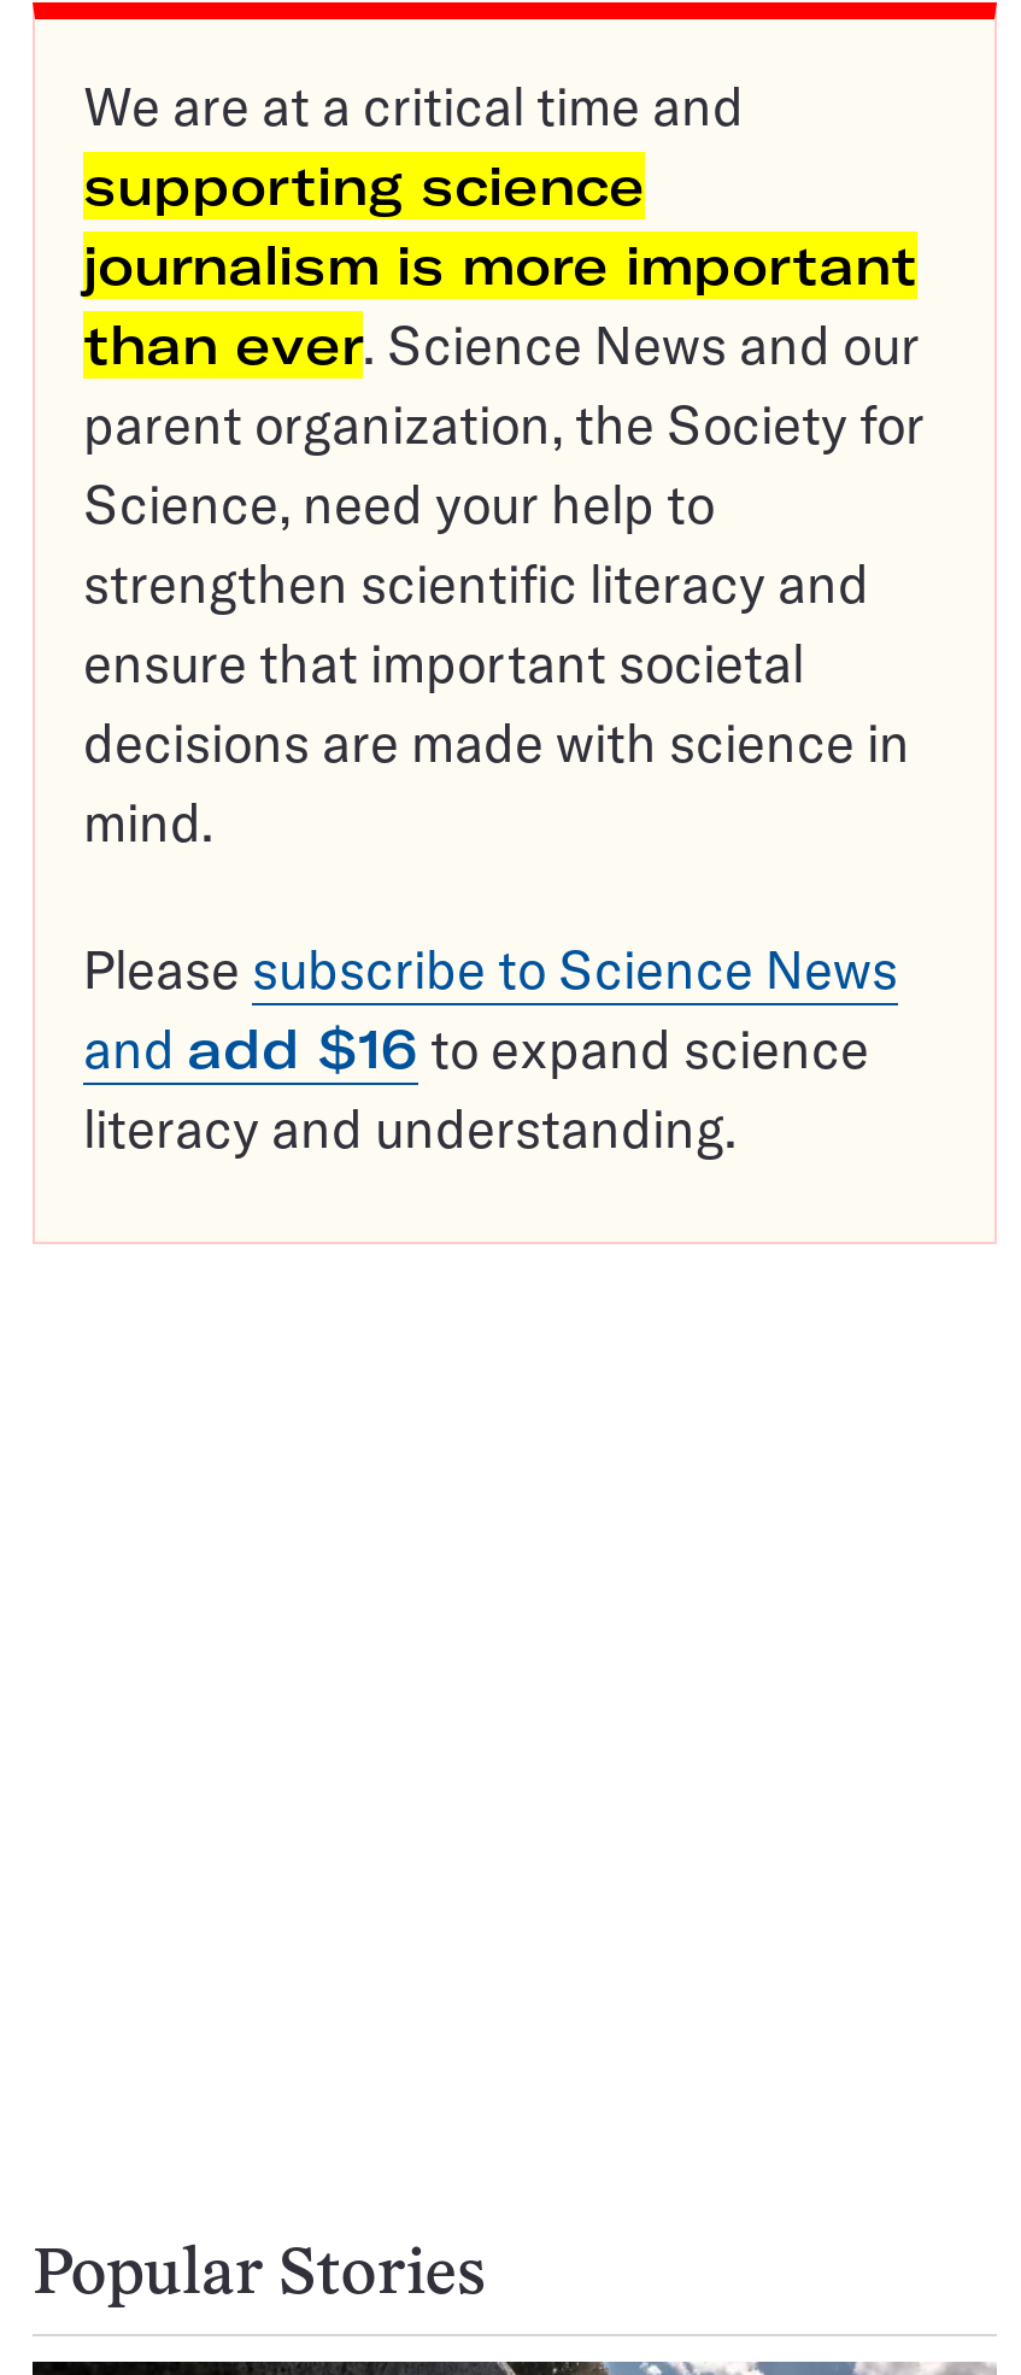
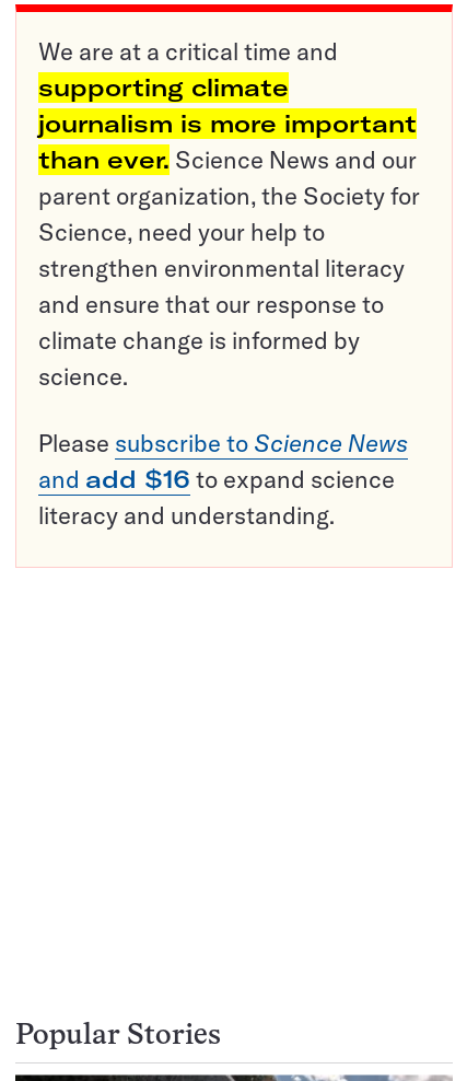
- supporting science
+ supporting climate

- strengthen scientific literacy and
- ensure that important societal
- decisions are made with science in
- mind.
+ strengthen environmental literacy
+ and ensure that our response to
+ climate change is informed by
+ science.
